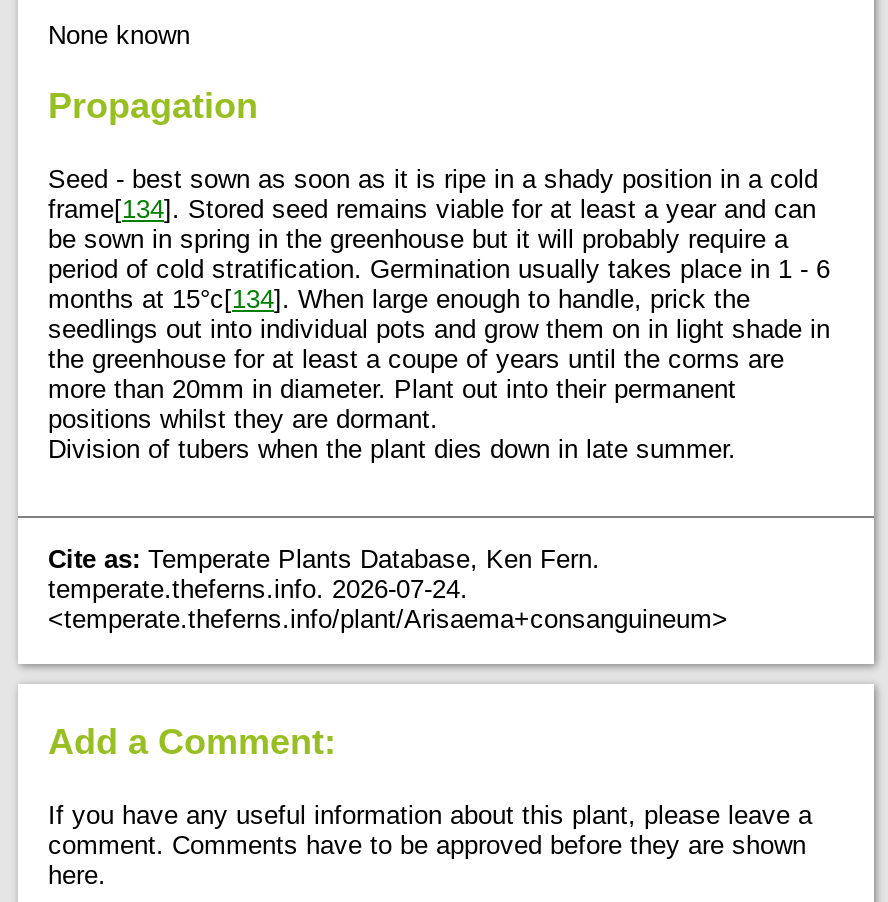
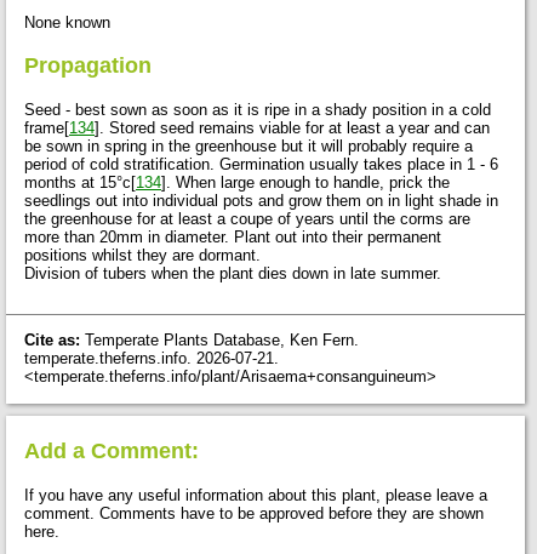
- temperate.theferns.info. 2026-07-24.
+ temperate.theferns.info. 2026-07-21.
